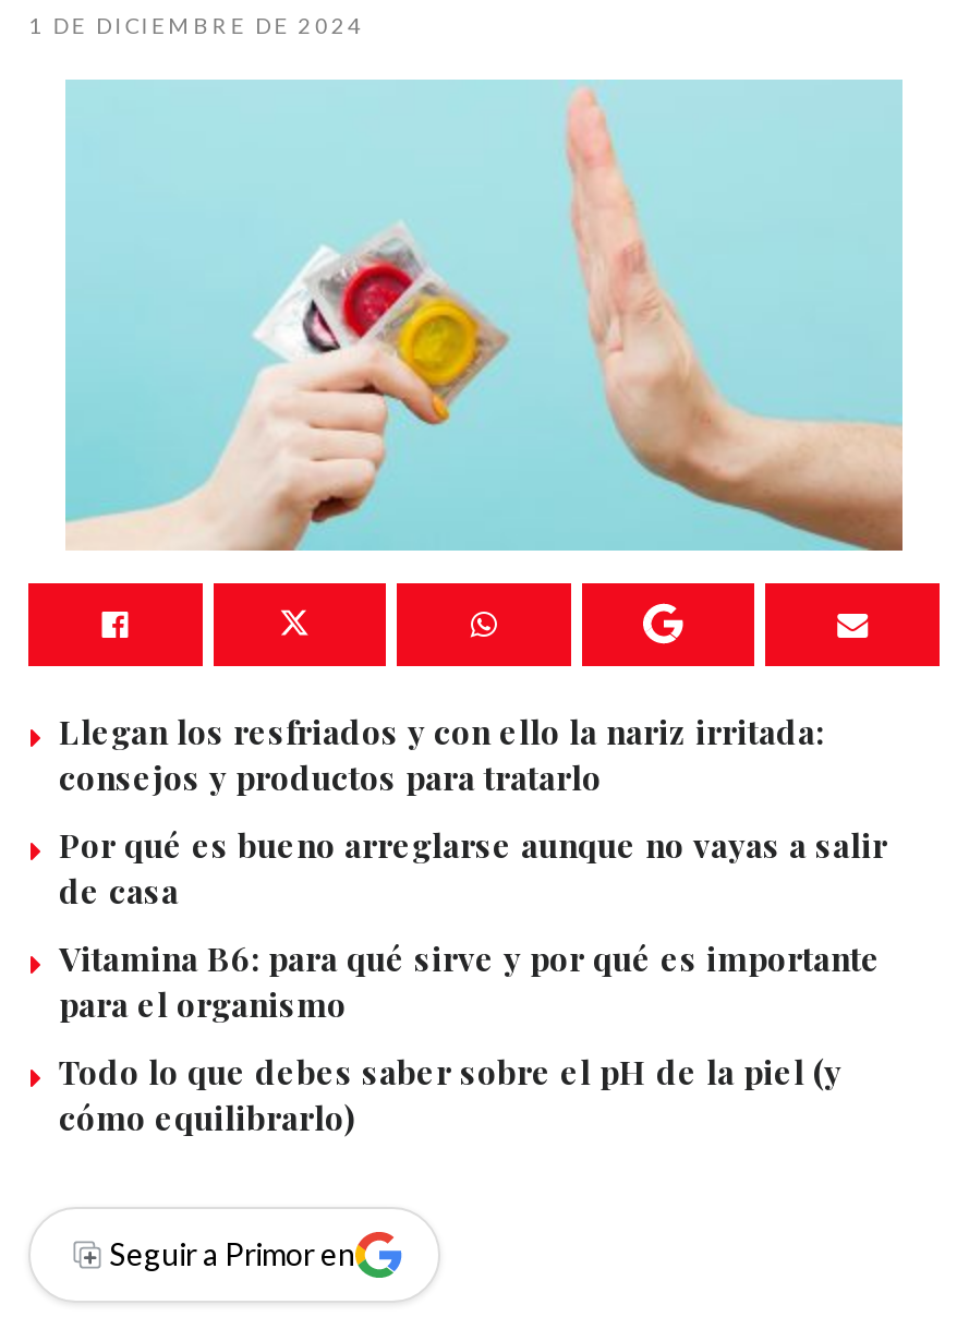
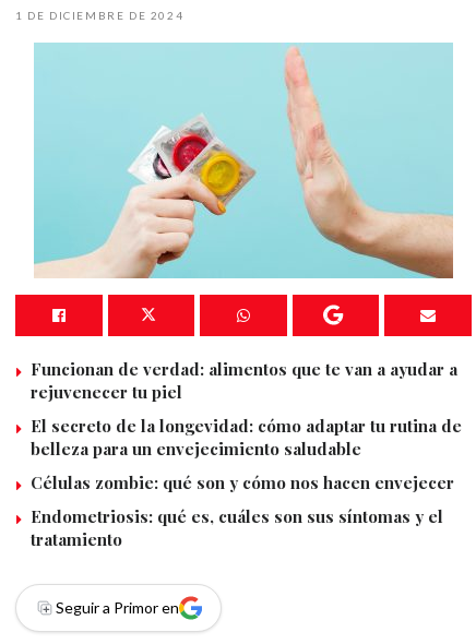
- Llegan los resfriados y con ello la nariz irritada:
- consejos y productos para tratarlo
+ Funcionan de verdad: alimentos que te van a ayudar a
+ rejuvenecer tu piel

- Por qué es bueno arreglarse aunque no vayas a salir
- de casa
+ El secreto de la longevidad: cómo adaptar tu rutina de
+ belleza para un envejecimiento saludable

- Vitamina B6: para qué sirve y por qué es importante
- para el organismo
+ Células zombie: qué son y cómo nos hacen envejecer

- Todo lo que debes saber sobre el pH de la piel (y
- cómo equilibrarlo)
+ Endometriosis: qué es, cuáles son sus síntomas y el
+ tratamiento
